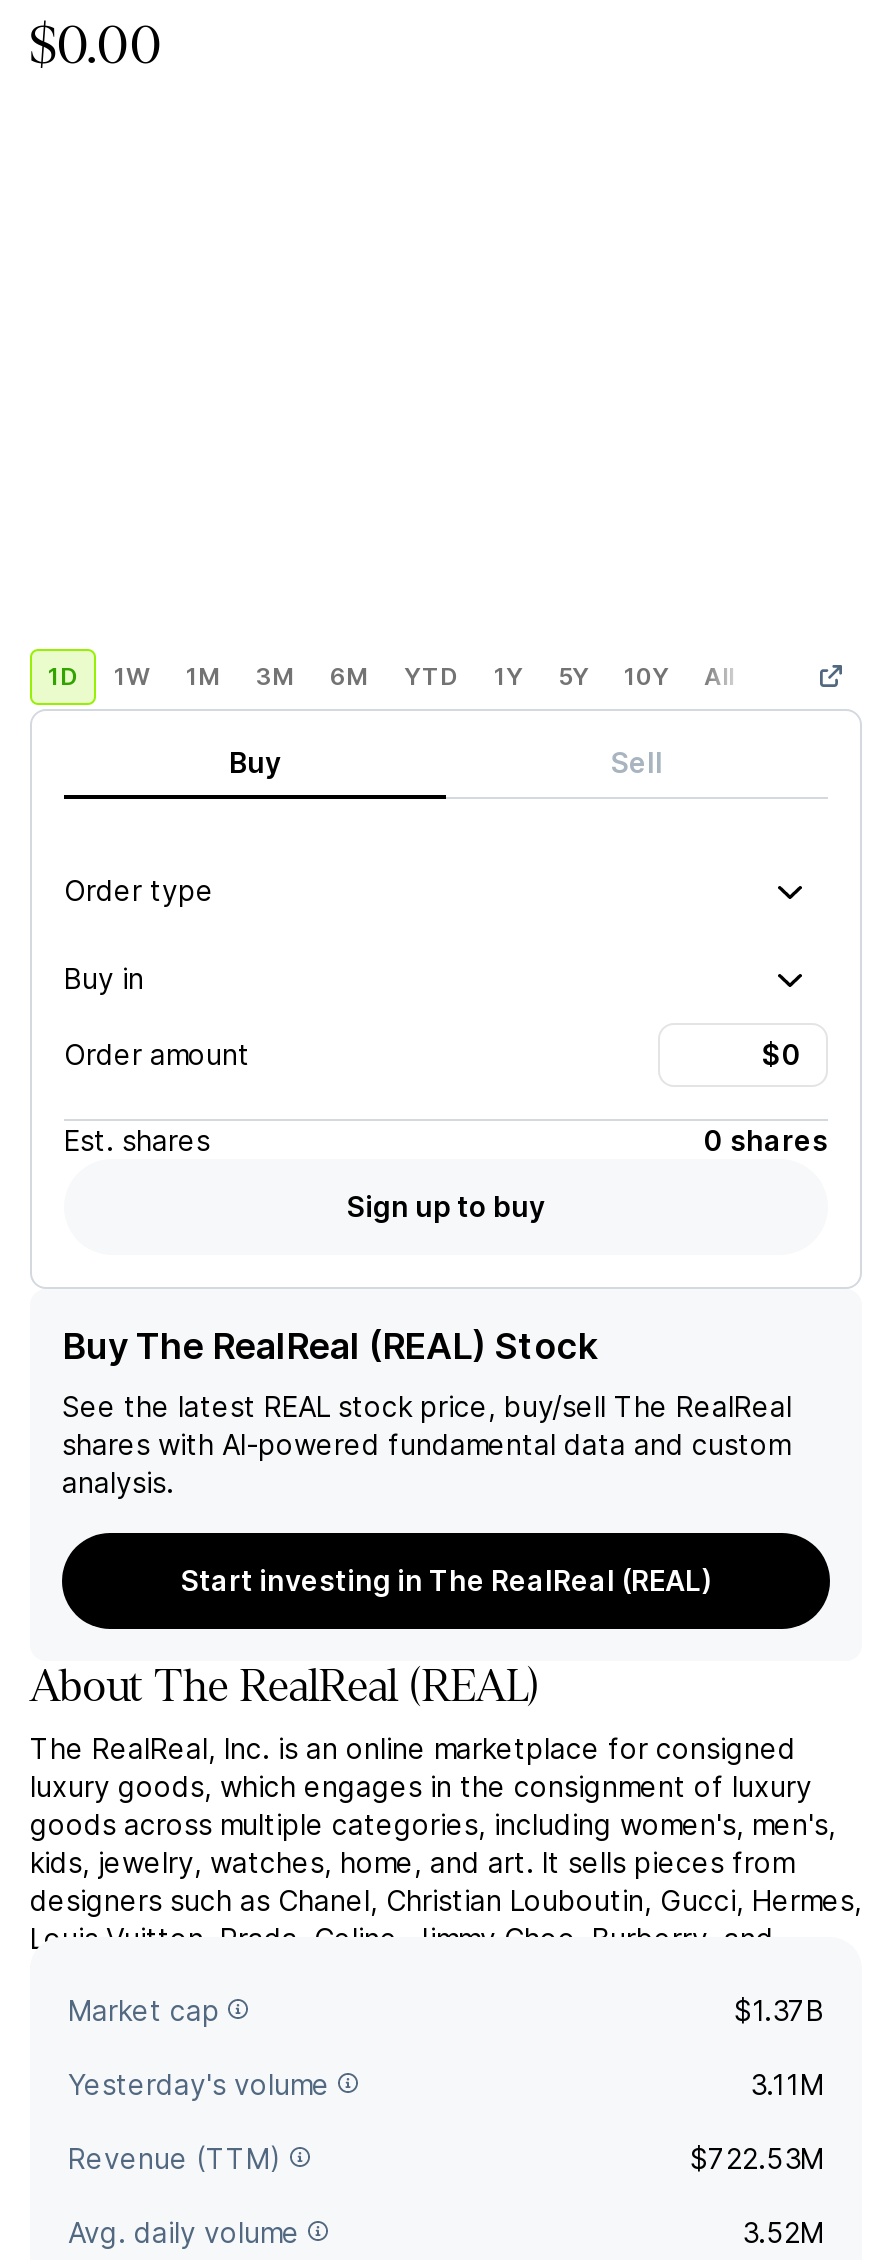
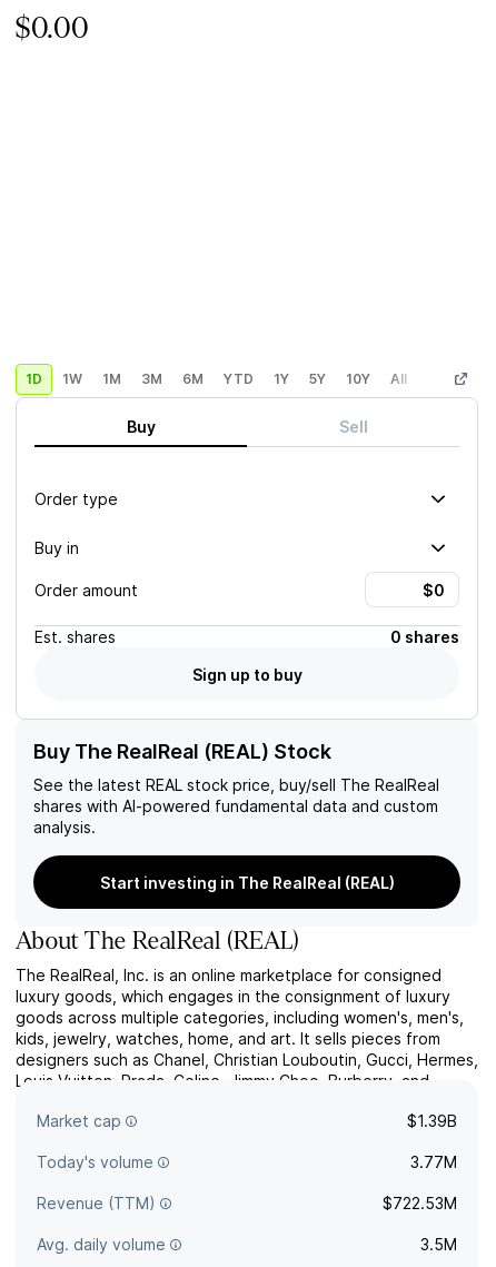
- $1.37B
+ $1.39B

- Yesterday's volume
- 3.11M
+ Today's volume
+ 3.77M

- 3.52M
+ 3.5M
